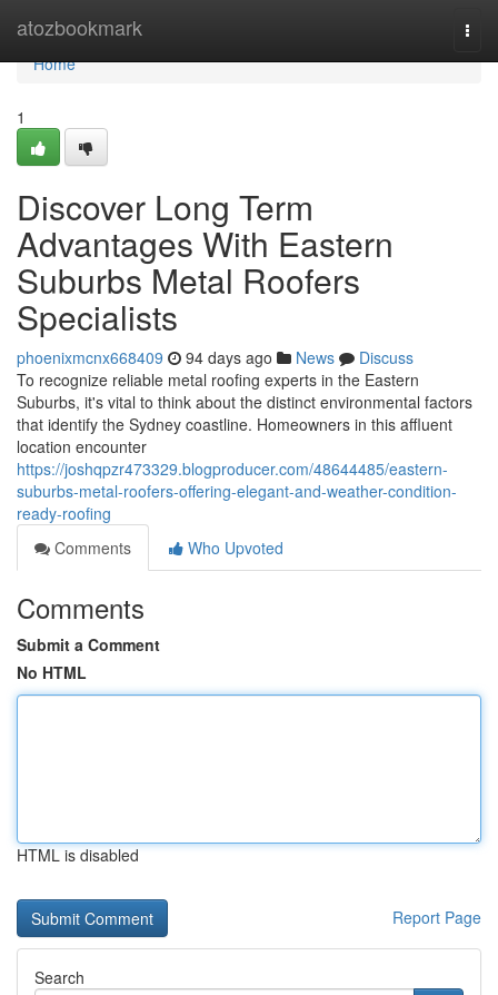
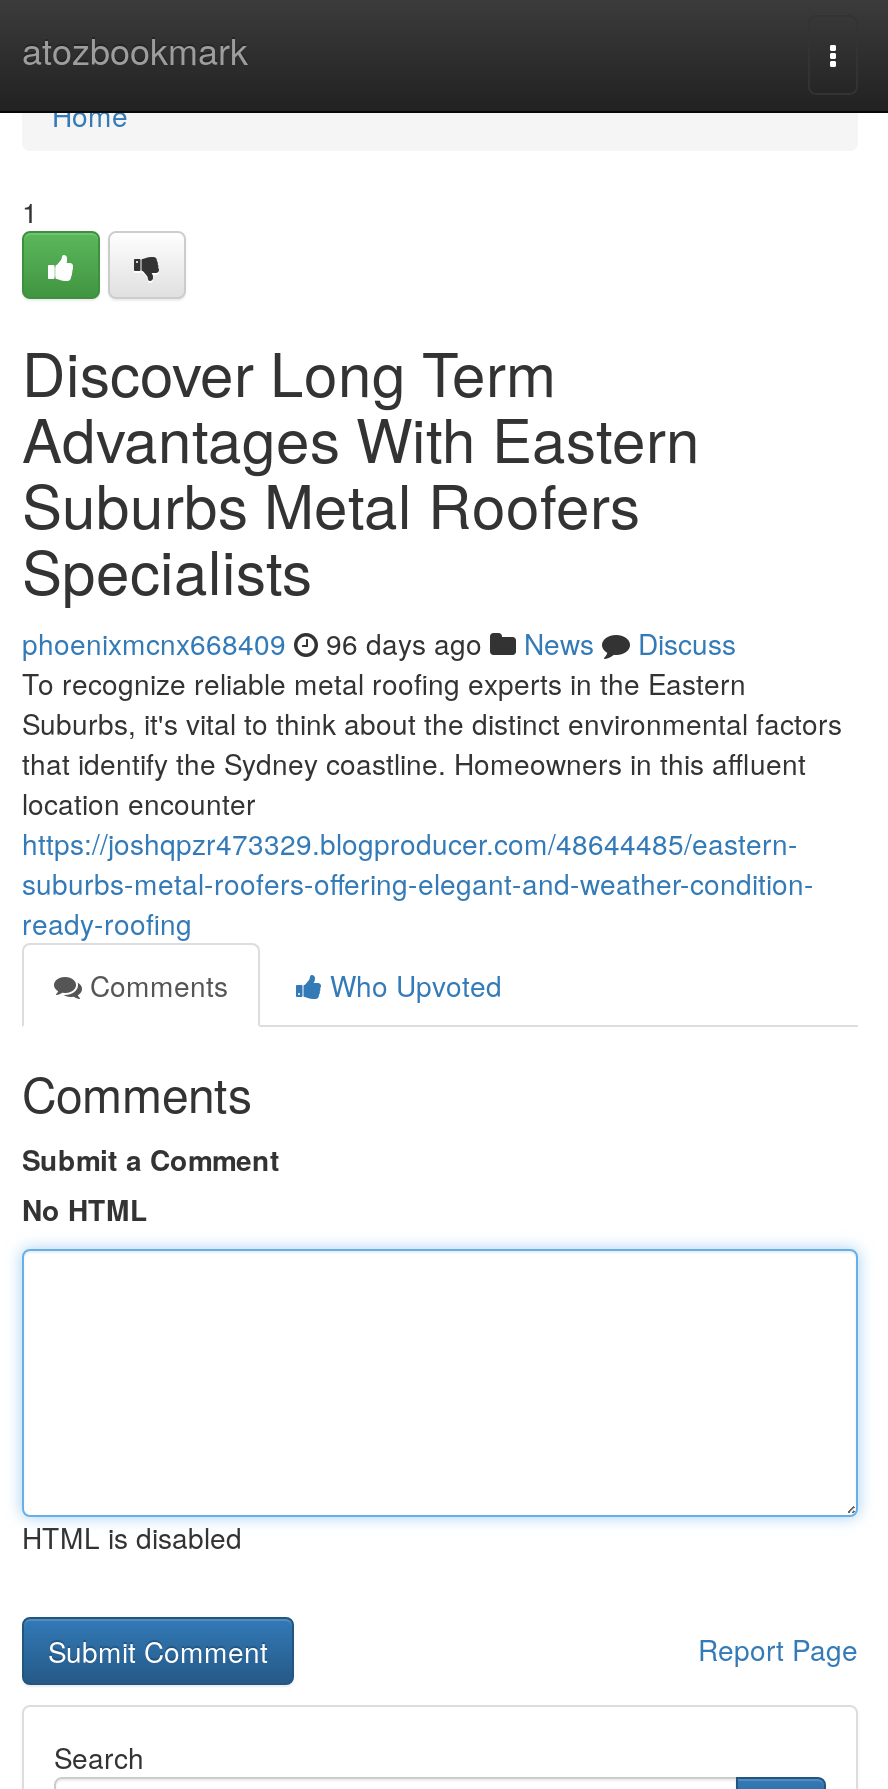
- phoenixmcnx668409 94 days ago News Discuss
+ phoenixmcnx668409 96 days ago News Discuss
